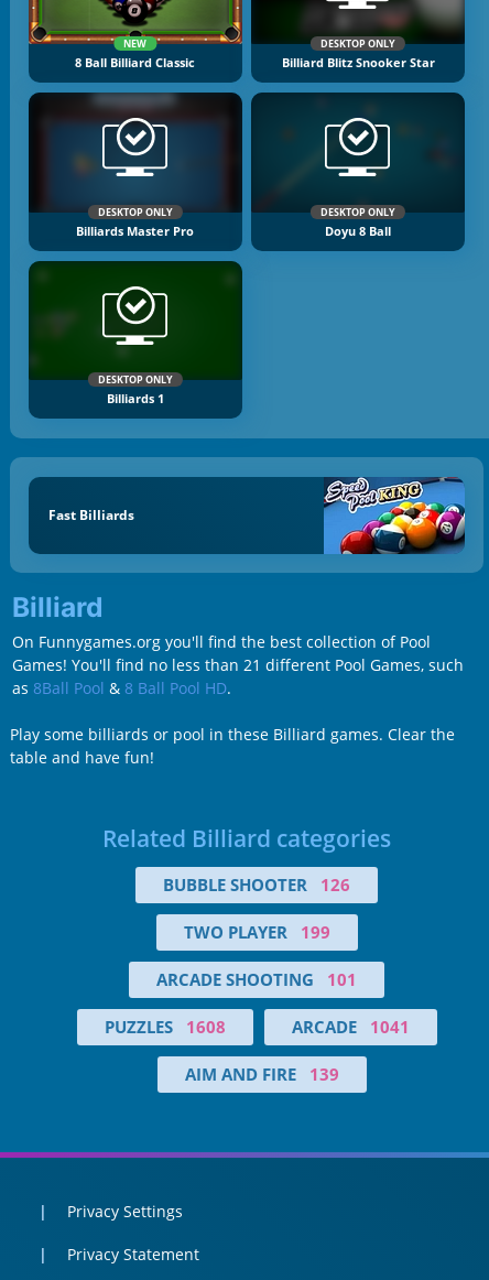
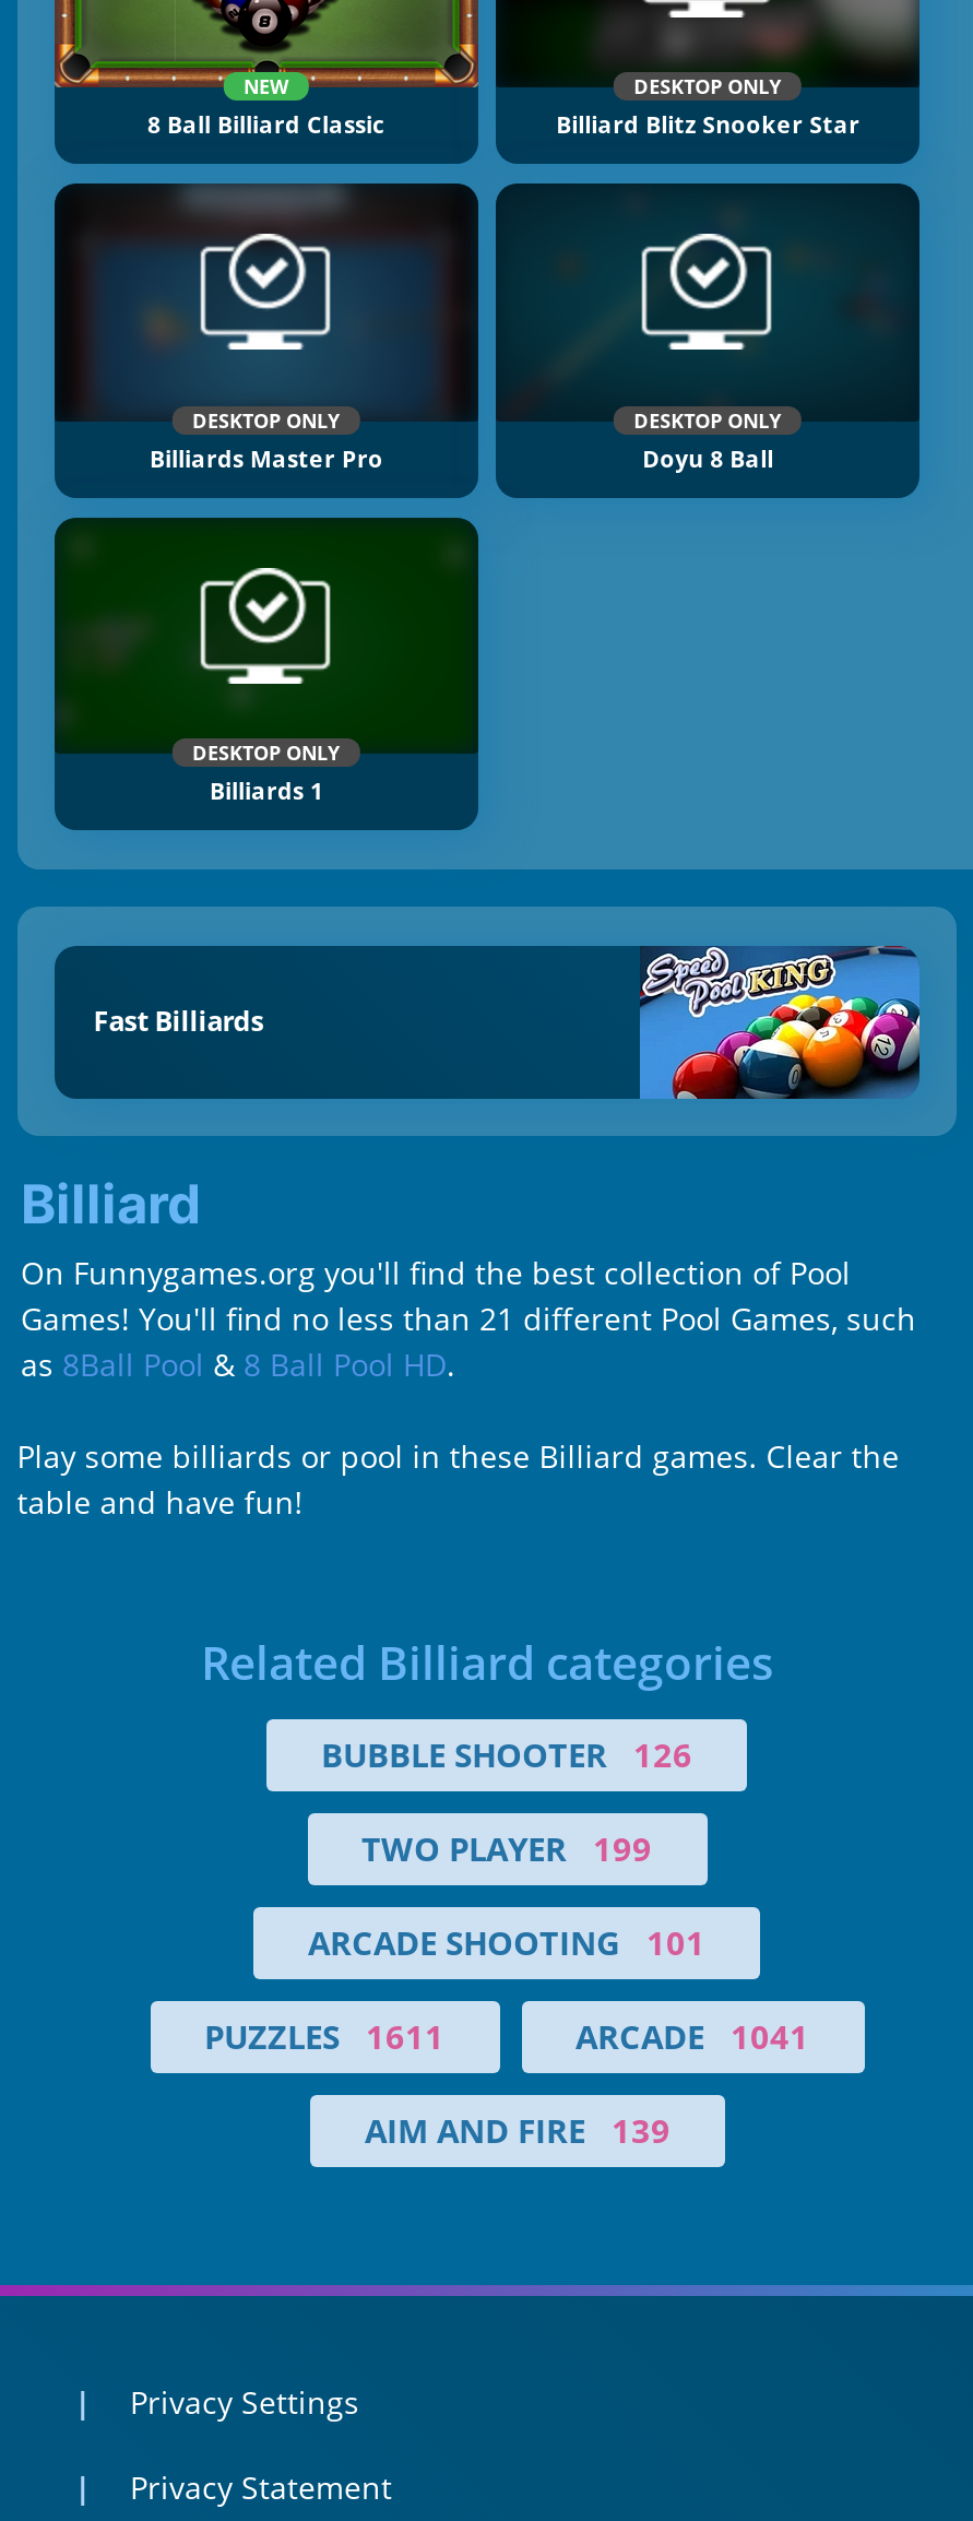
- PUZZLES 1608
+ PUZZLES 1611
